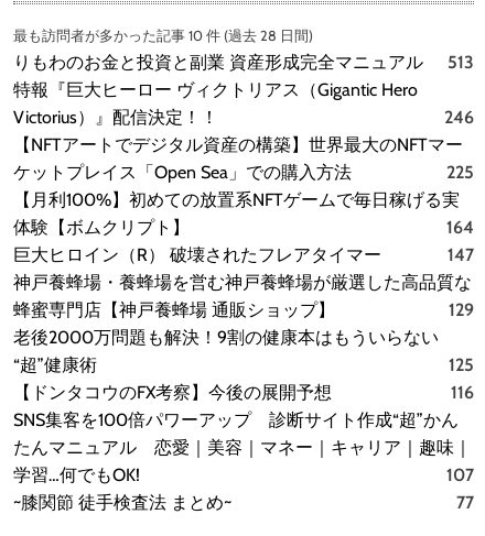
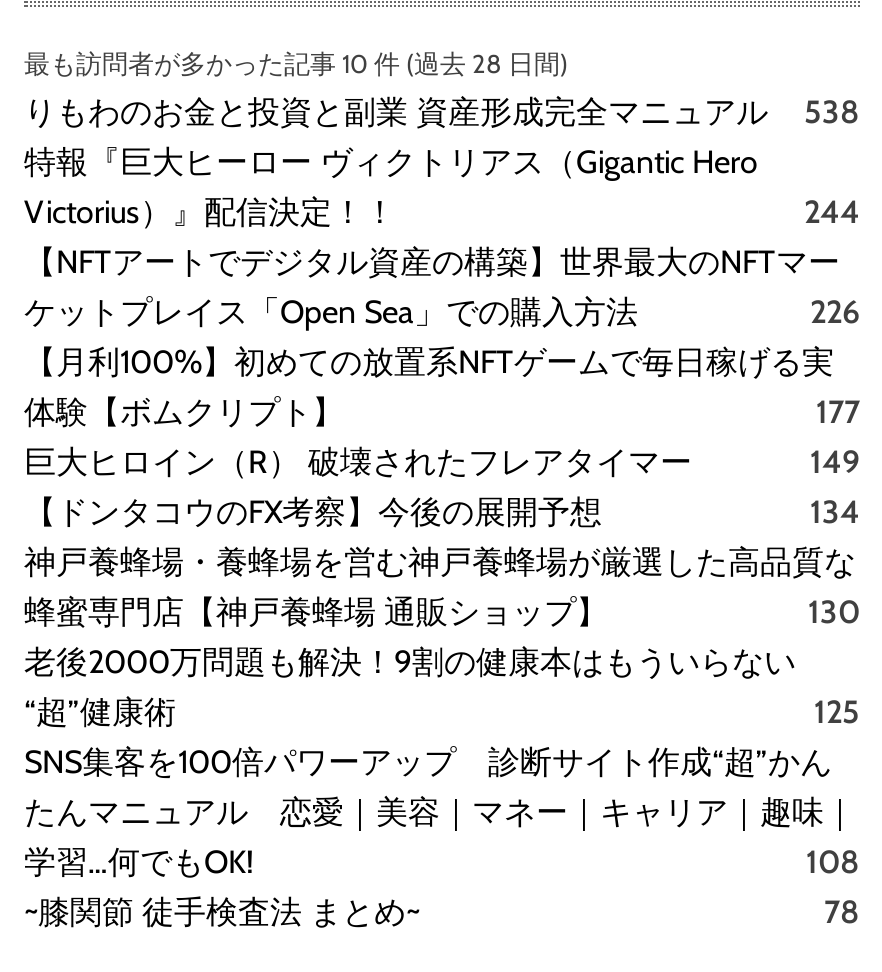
- りもわのお金と投資と副業 資産形成完全マニュアル 513
+ りもわのお金と投資と副業 資産形成完全マニュアル 538

- 246
+ 244

- 225
+ 226

- 164
+ 177

- 147
+ 149
+ 134

moved down: 神戸養蜂場・養蜂場を営む神戸養蜂場が厳選した高品質な | 蜂蜜専門店【神戸養蜂場 通販ショップ】 | 老後2000万問題も解決！9割の健康本はもういらない | “超”健康術 | 125

- 129
+ 130

moved up: 【ドンタコウのFX考察】今後の展開予想

- 116

- 107
+ 108

- 77
+ 78
